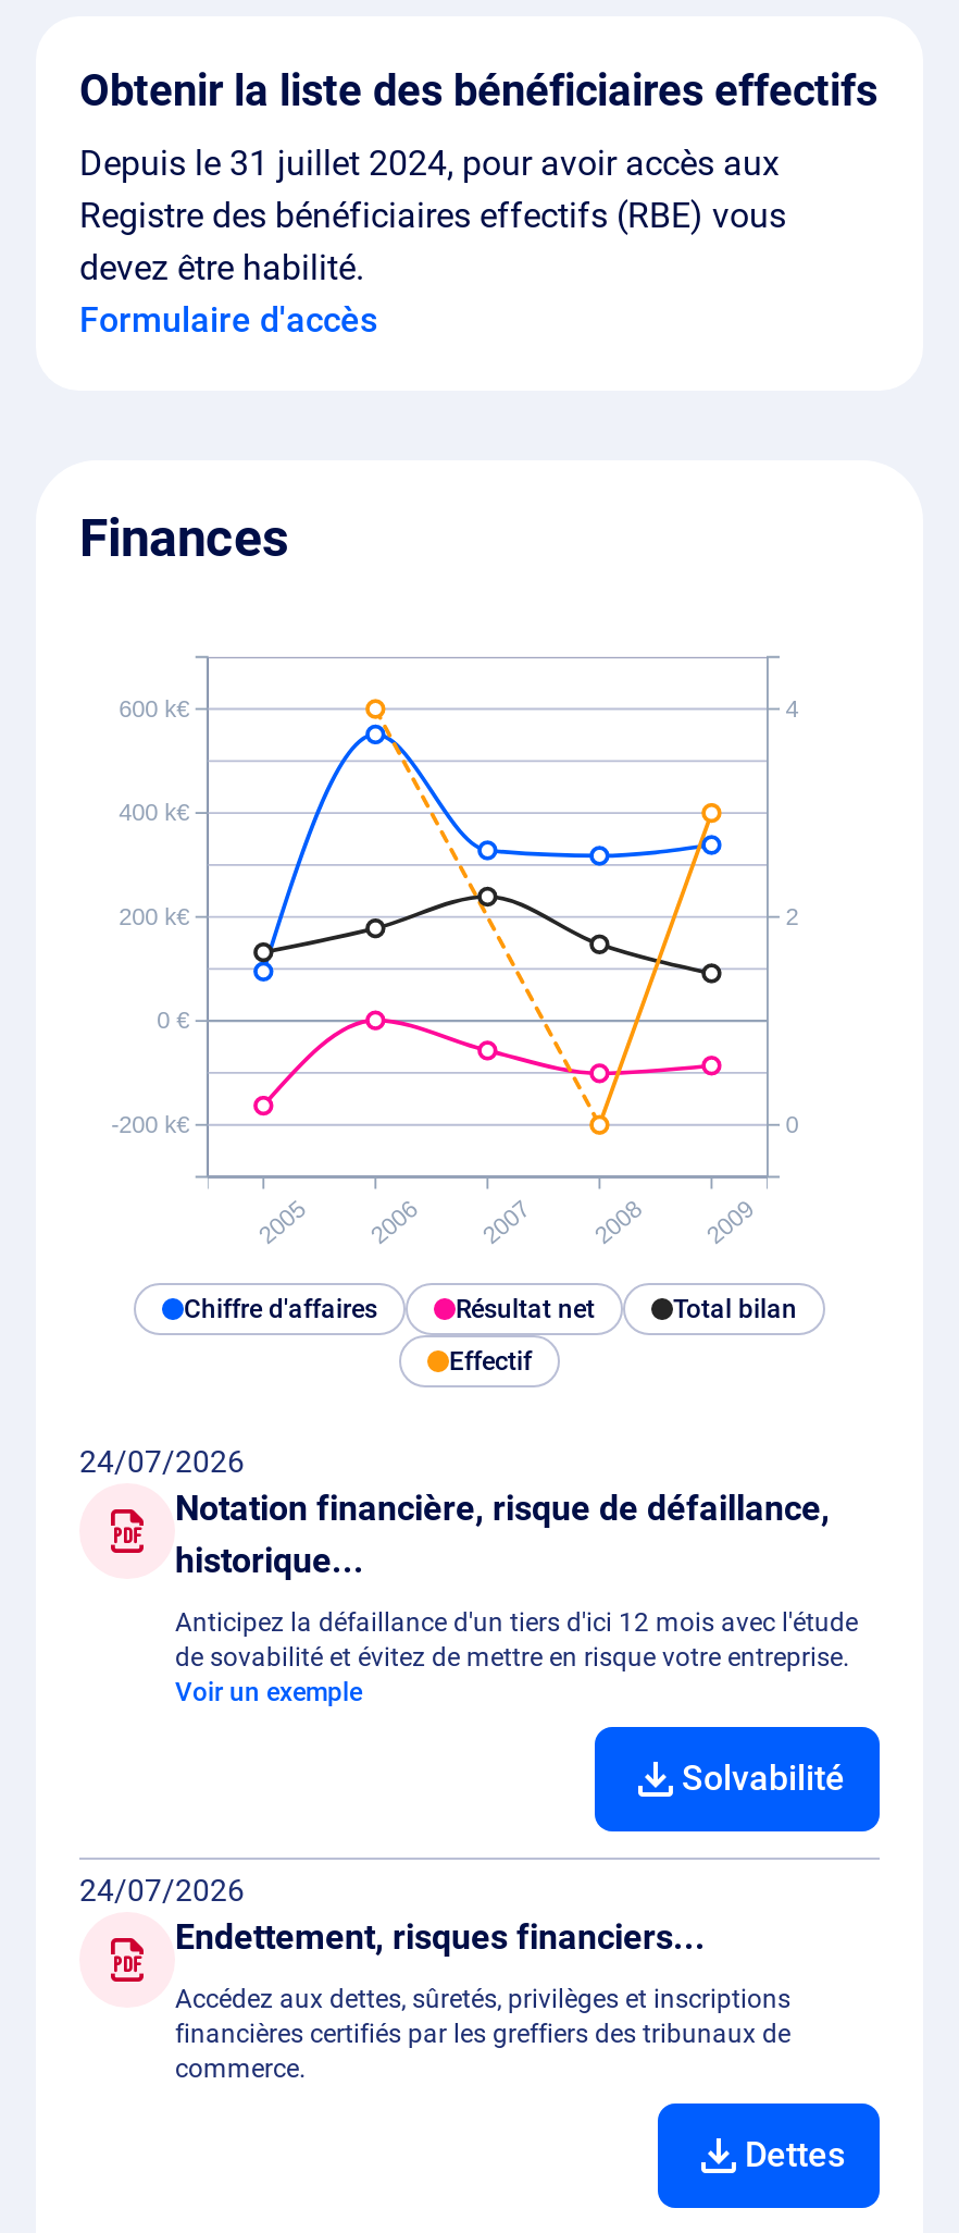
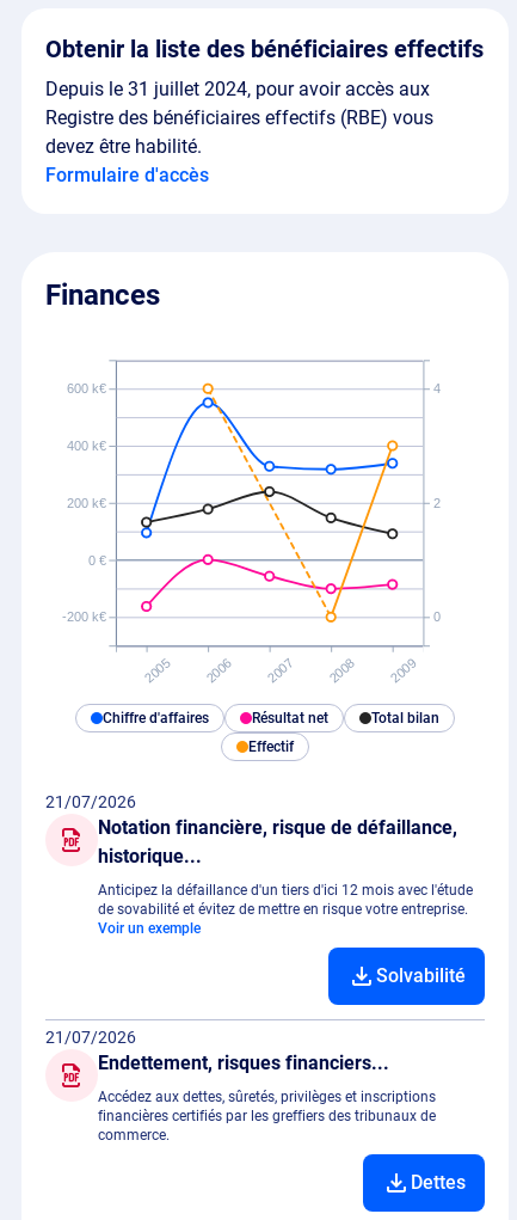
- 24/07/2026
+ 21/07/2026

- 24/07/2026
+ 21/07/2026
